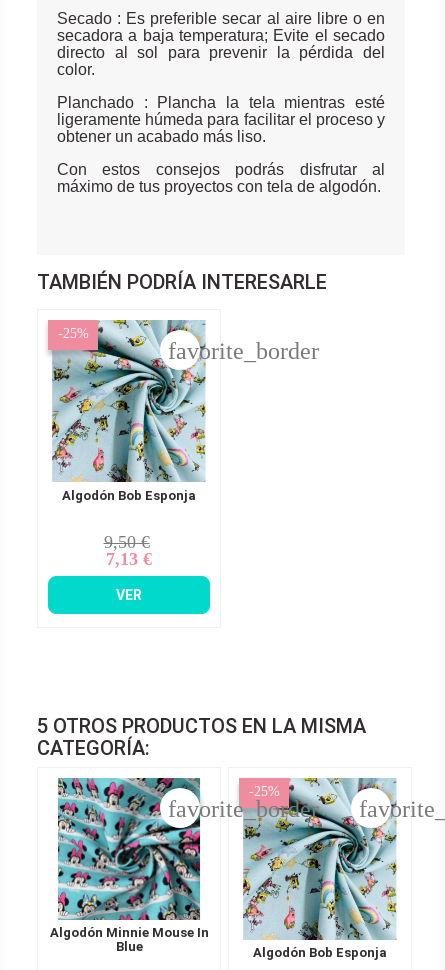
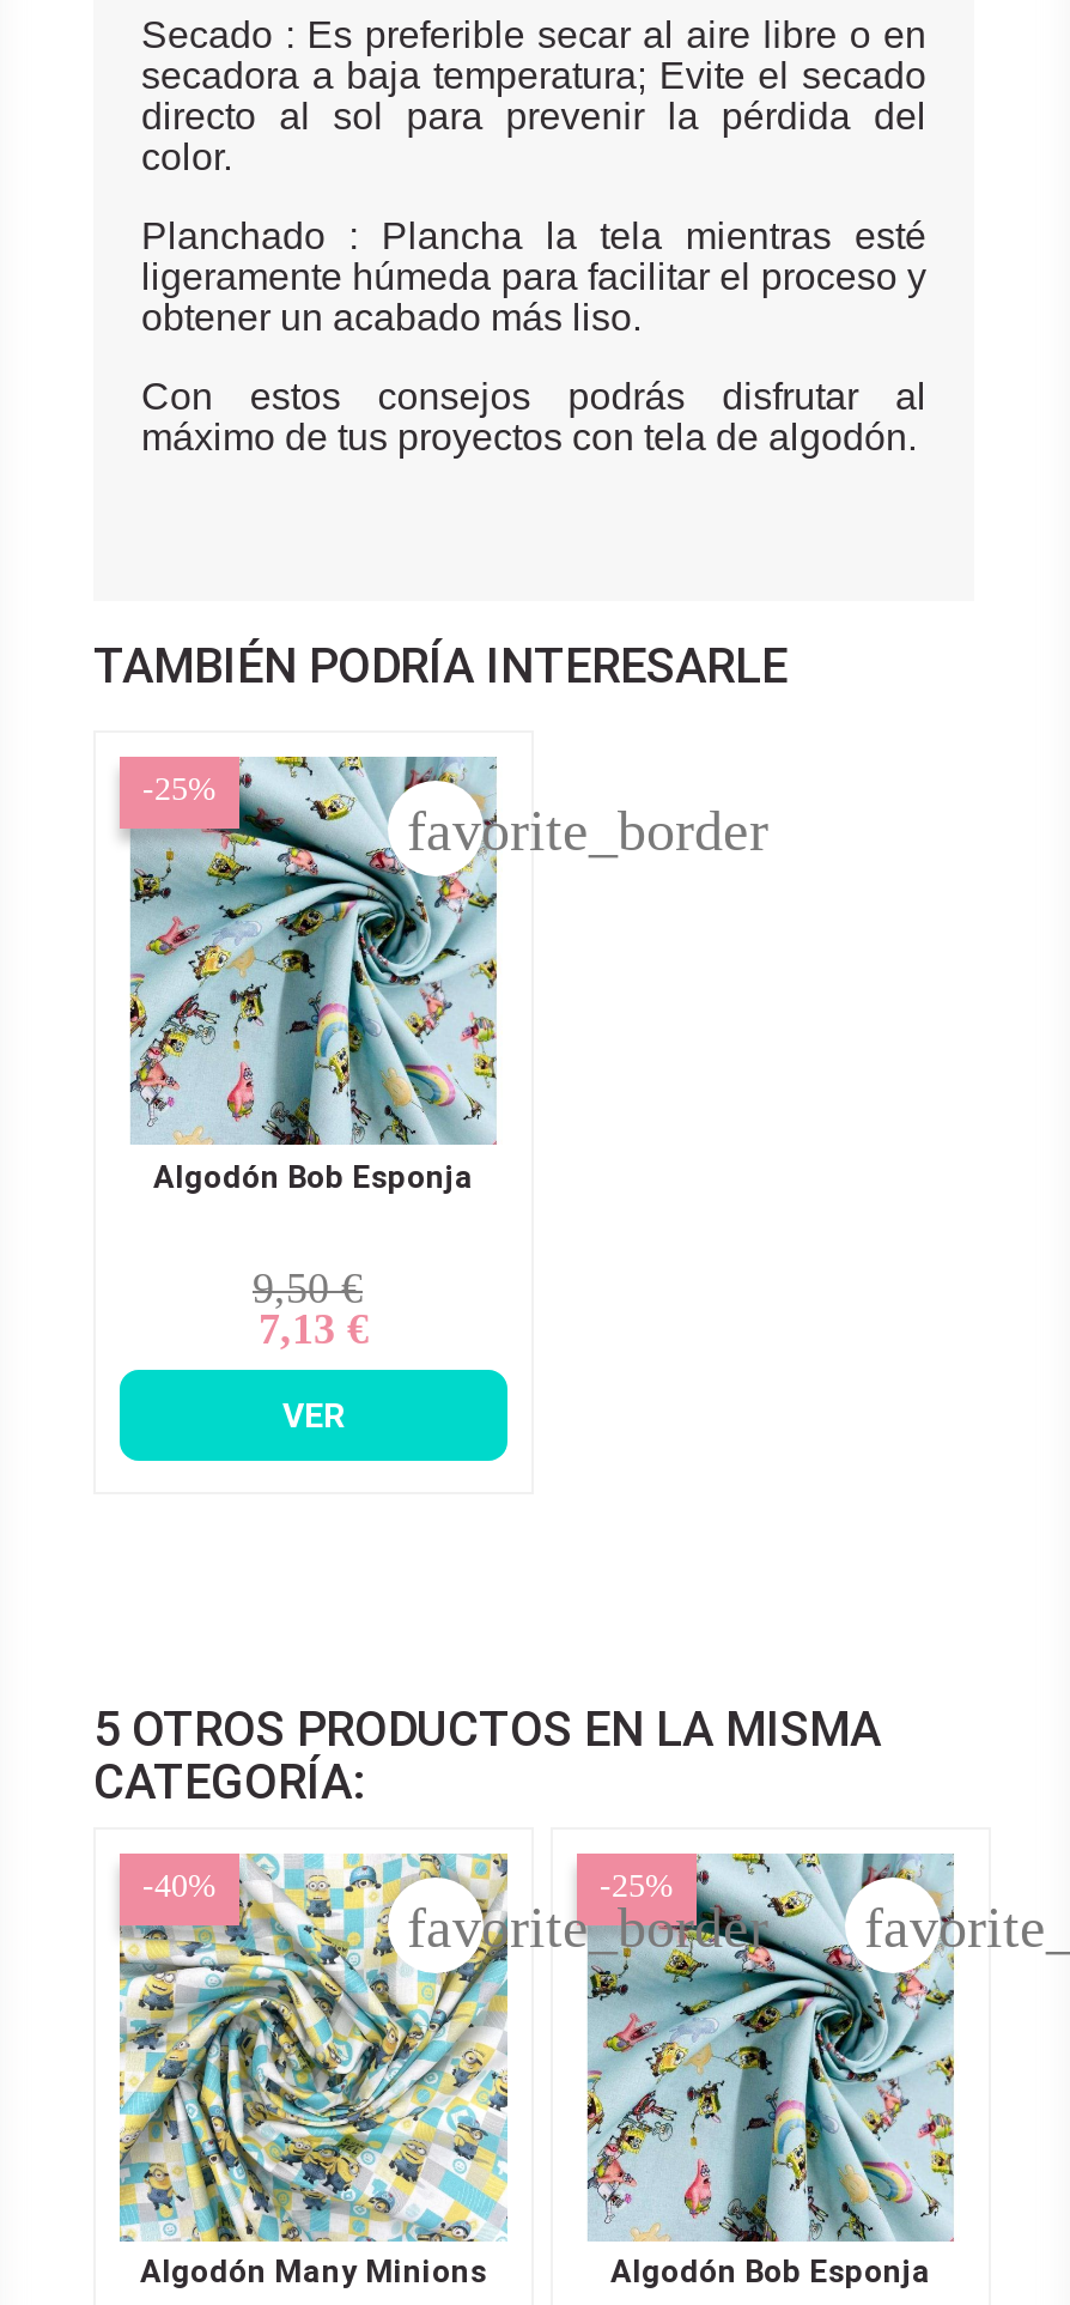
- [image]
- Algodón Minnie Mouse In
- Blue
+ [image]
+ Algodón Many Minions

+ -40%
